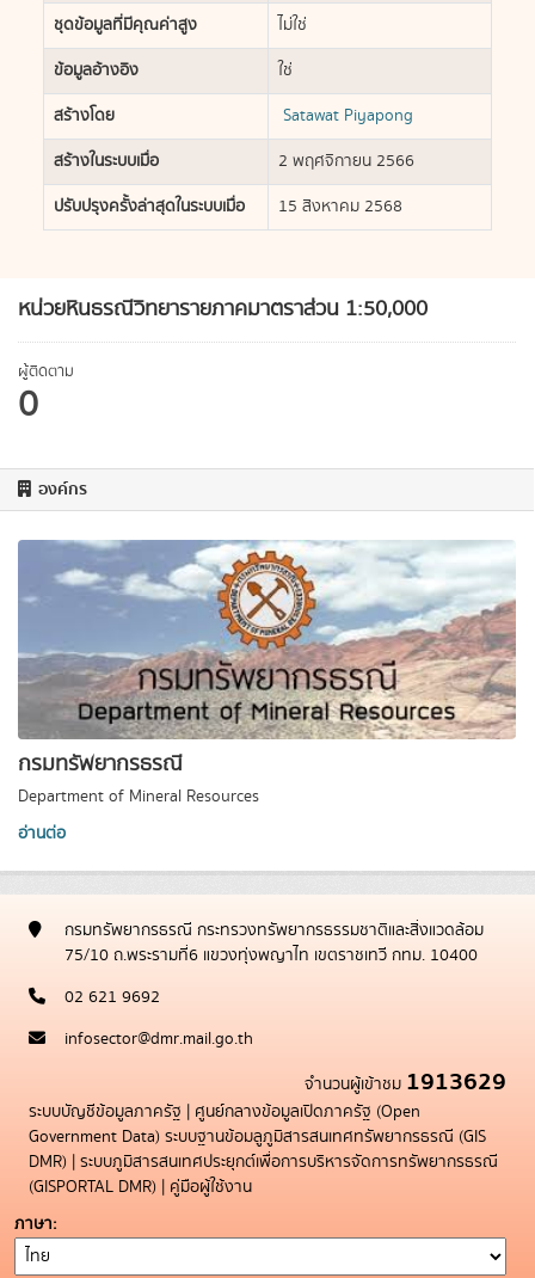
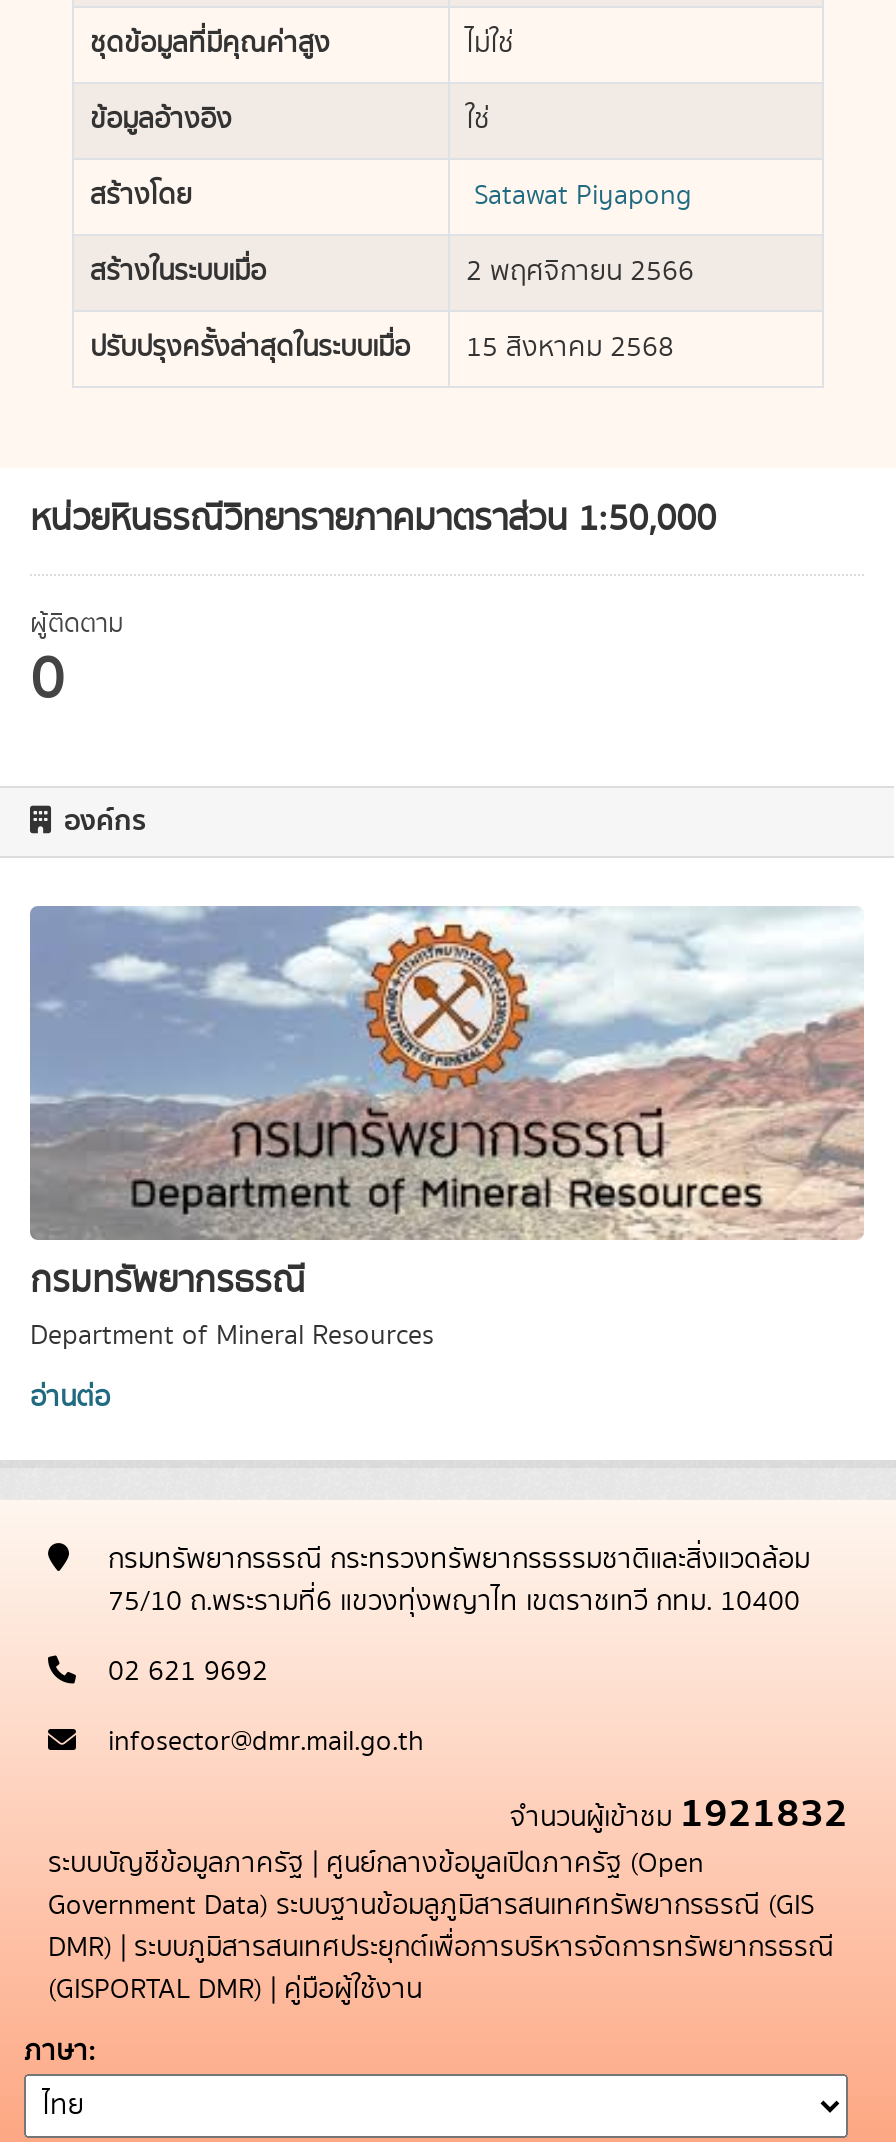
- จำนวนผู้เข้าชม1913629
+ จำนวนผู้เข้าชม1921832
